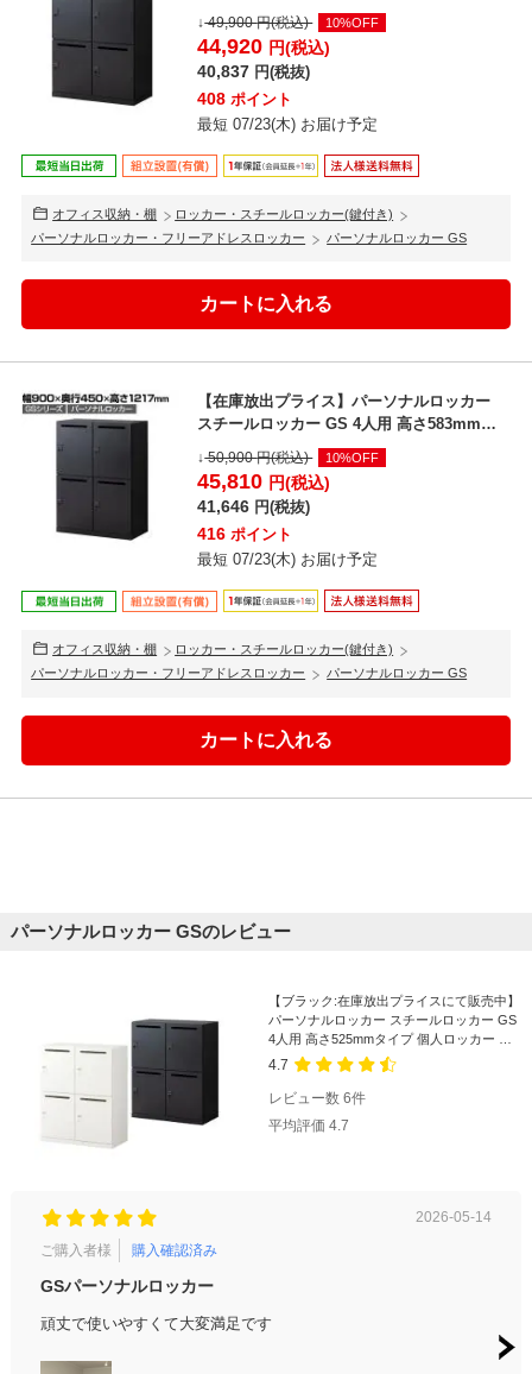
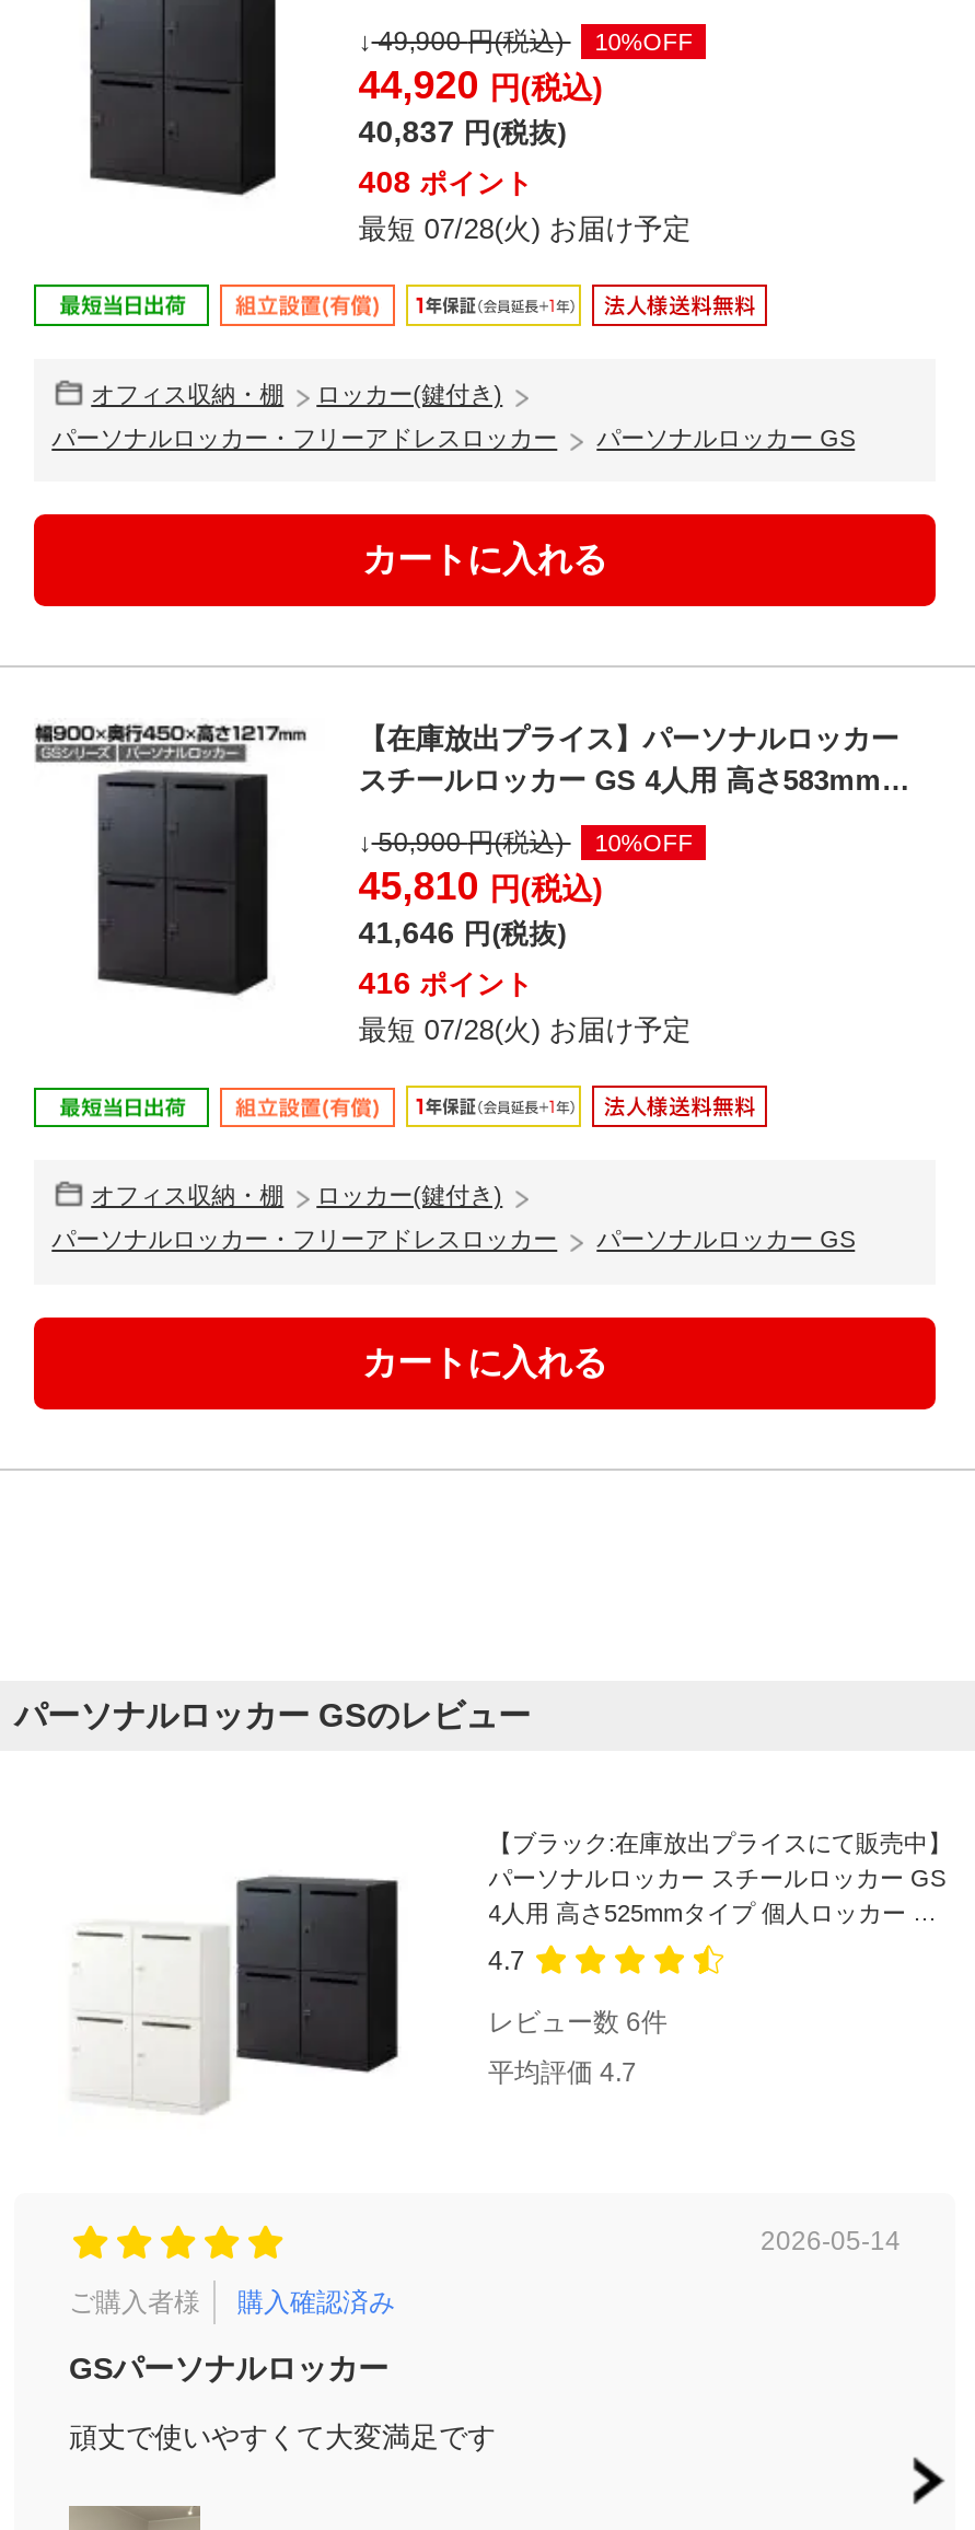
- 最短 07/23(木) お届け予定
+ 最短 07/28(火) お届け予定

- ロッカー・スチールロッカー(鍵付き)
+ ロッカー(鍵付き)

- 最短 07/23(木) お届け予定
+ 最短 07/28(火) お届け予定

- ロッカー・スチールロッカー(鍵付き)
+ ロッカー(鍵付き)
